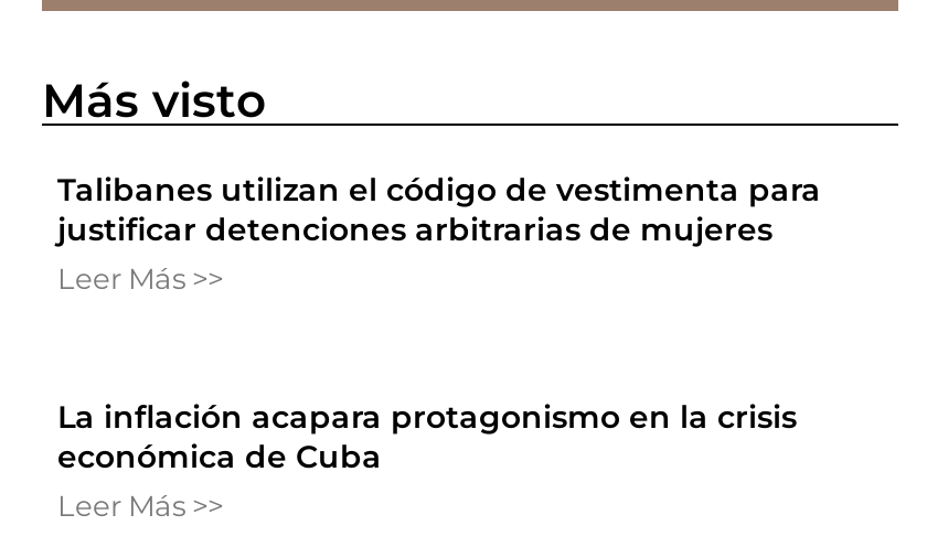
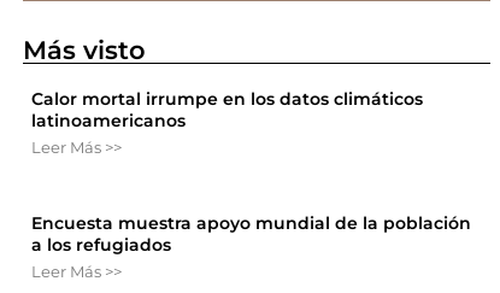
- Talibanes utilizan el código de vestimenta para
- justificar detenciones arbitrarias de mujeres
+ Calor mortal irrumpe en los datos climáticos
+ latinoamericanos

- La inflación acapara protagonismo en la crisis
- económica de Cuba
+ Encuesta muestra apoyo mundial de la población
+ a los refugiados
